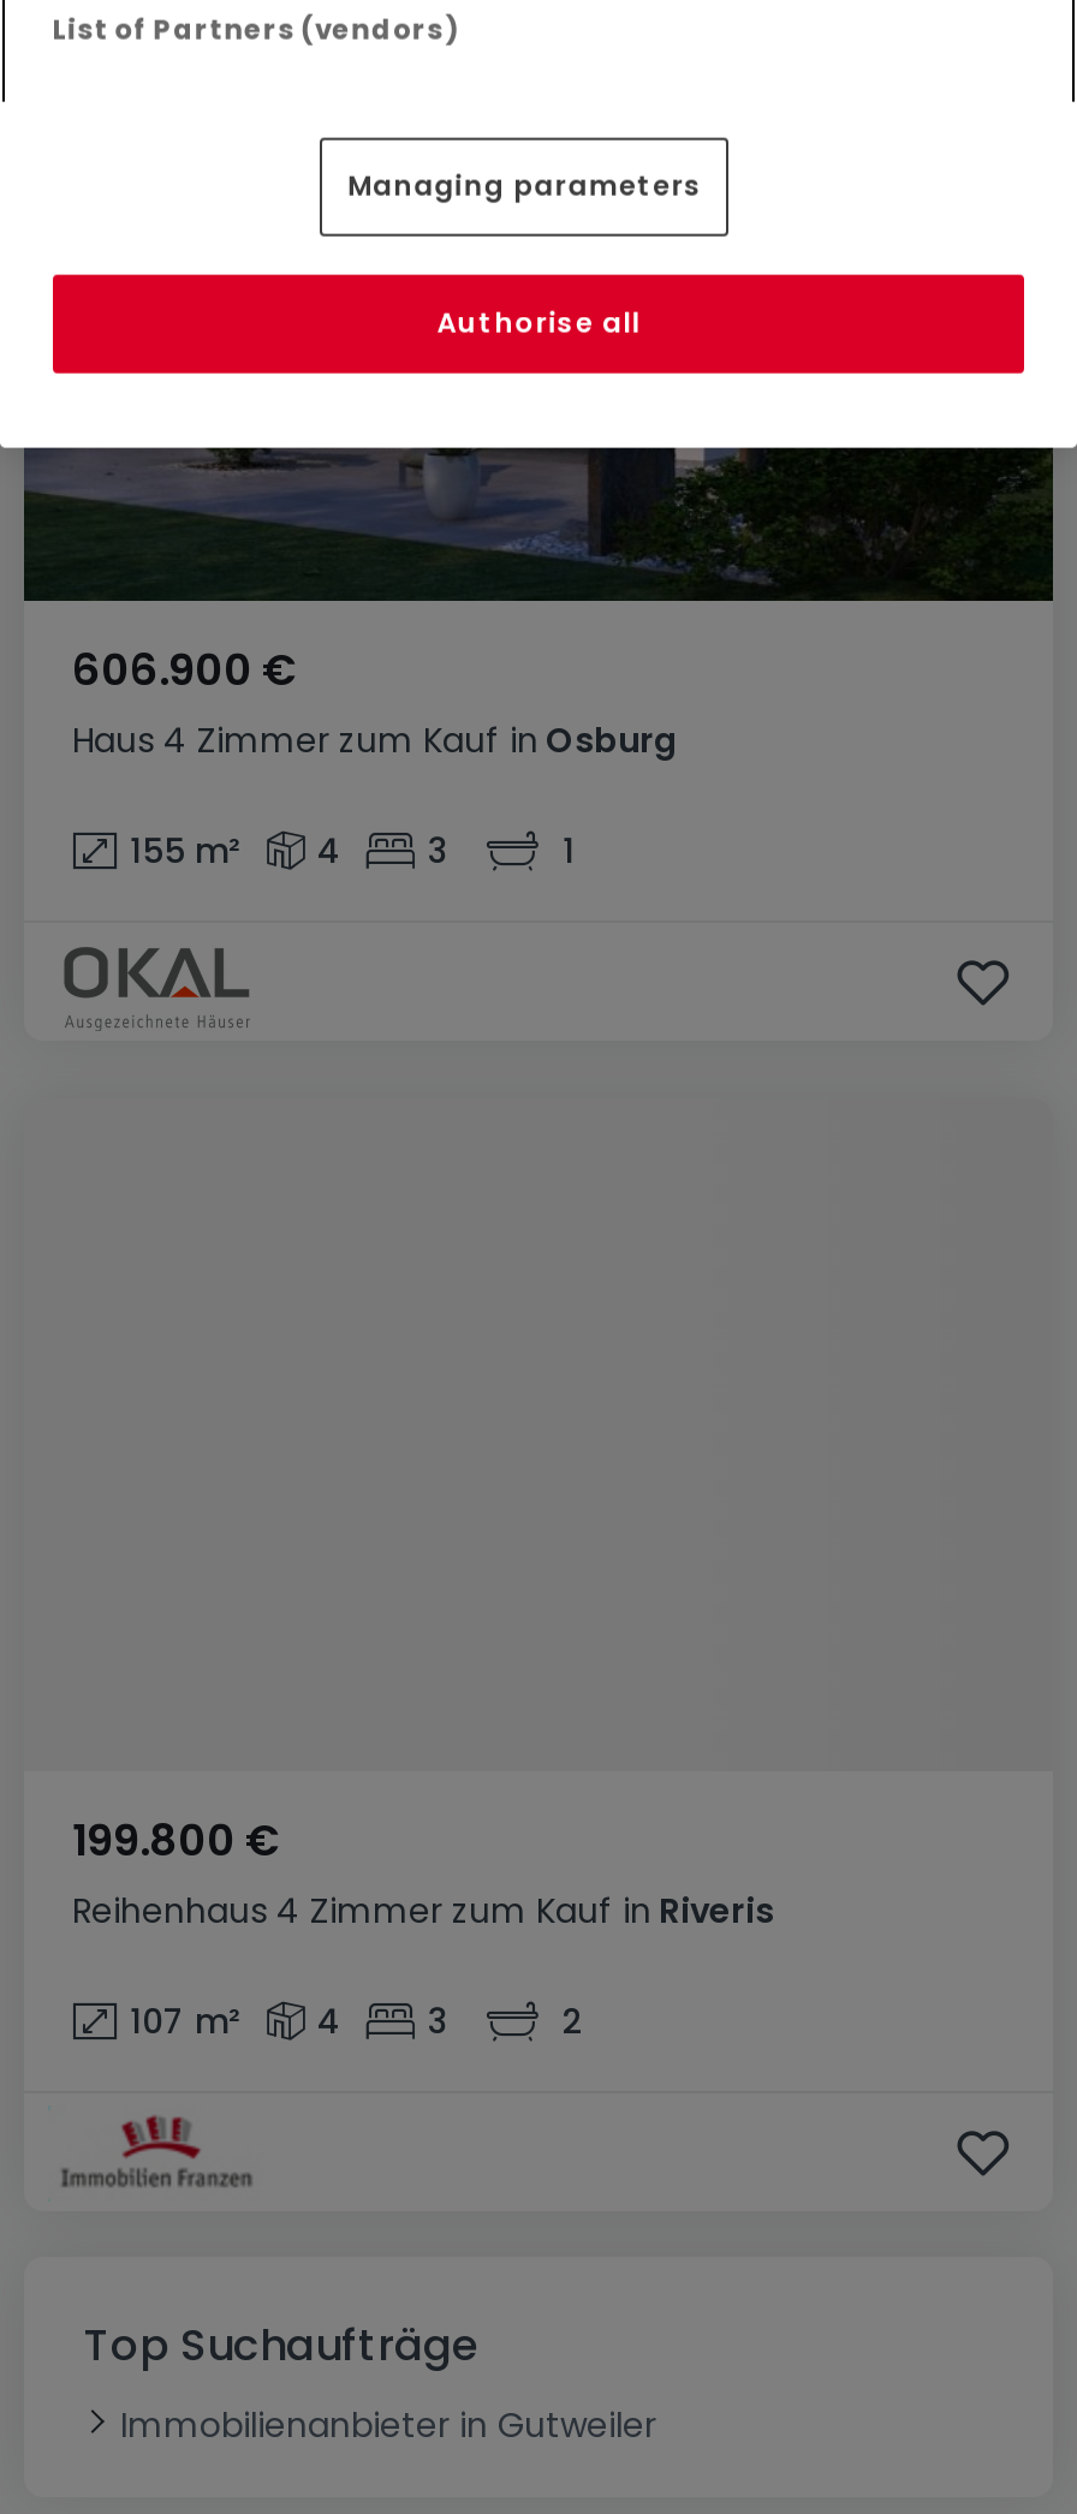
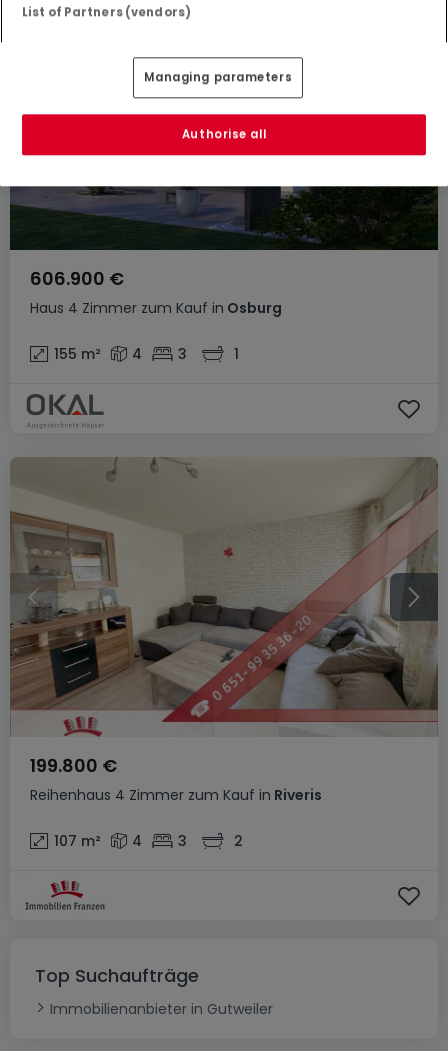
+ [image]
